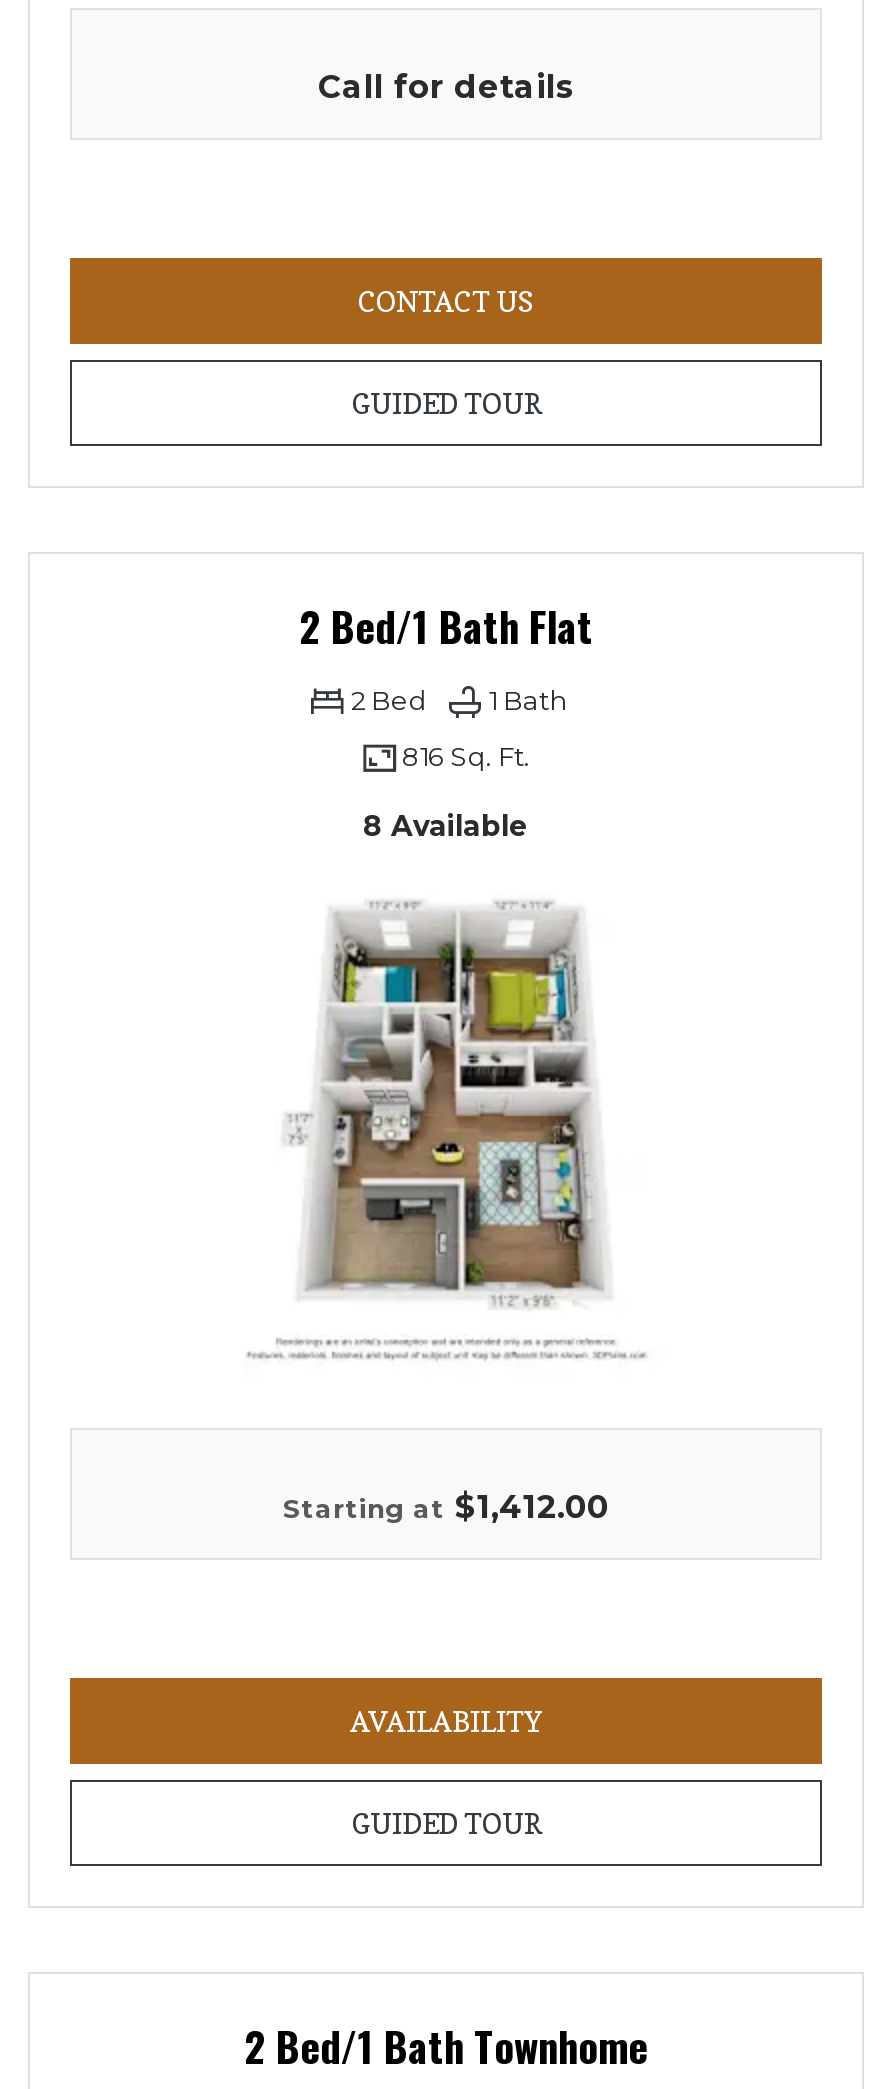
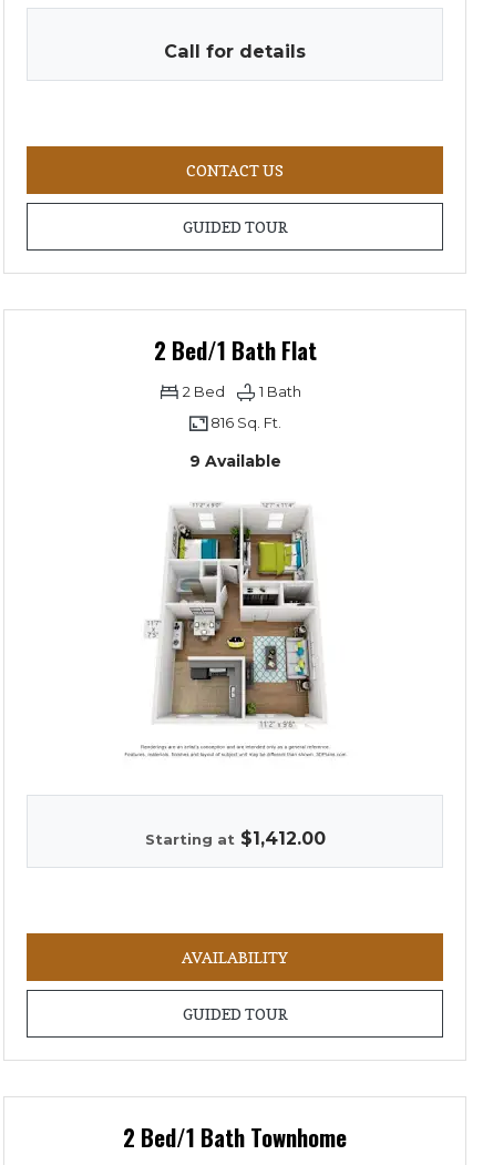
- 8 Available
+ 9 Available
